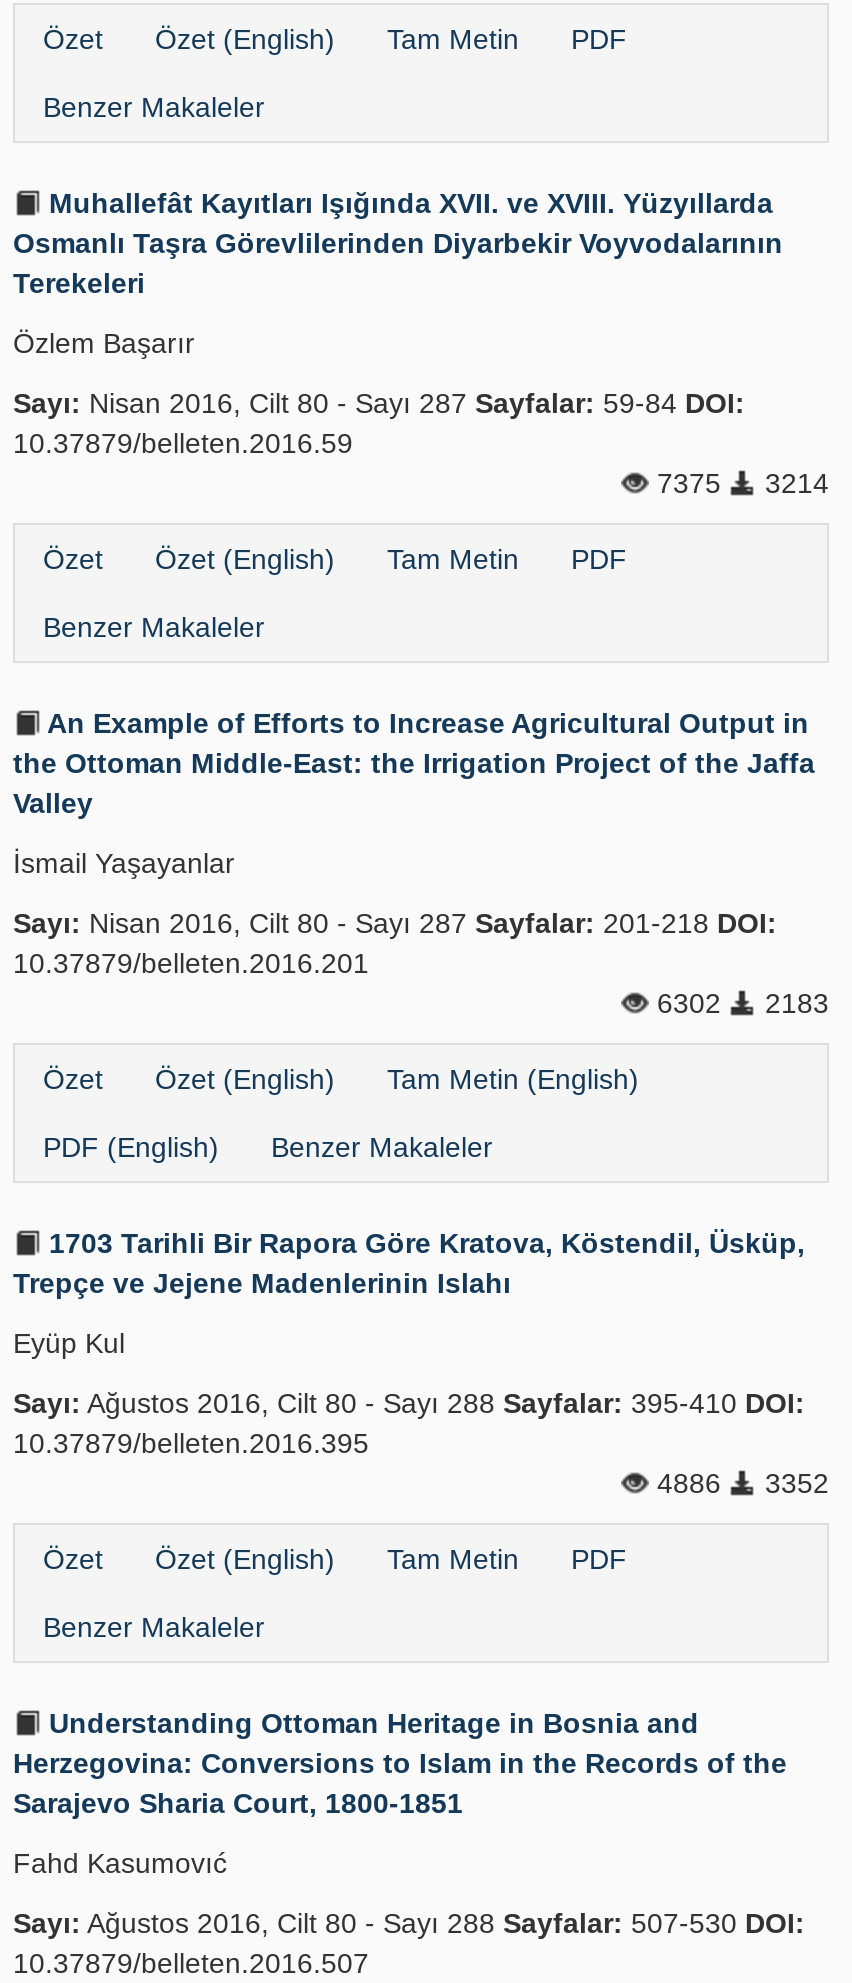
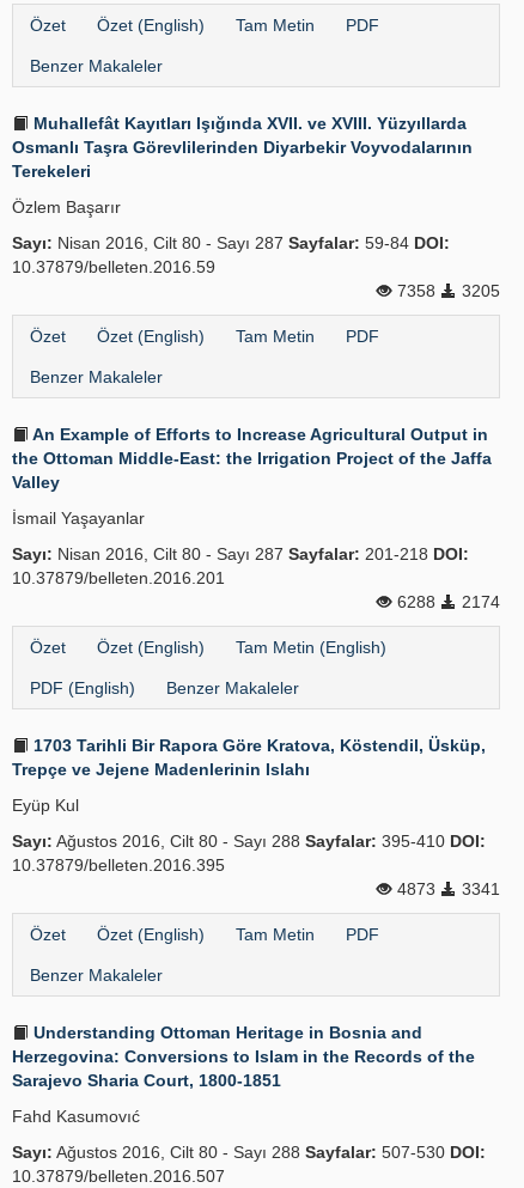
- 7375
+ 7358

- 3214
+ 3205

- 6302
+ 6288

- 2183
+ 2174

- 4886
+ 4873

- 3352
+ 3341
